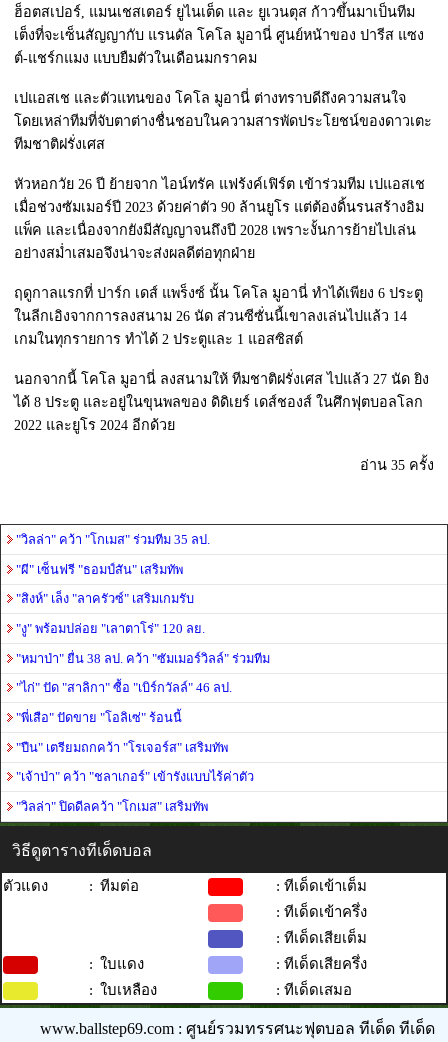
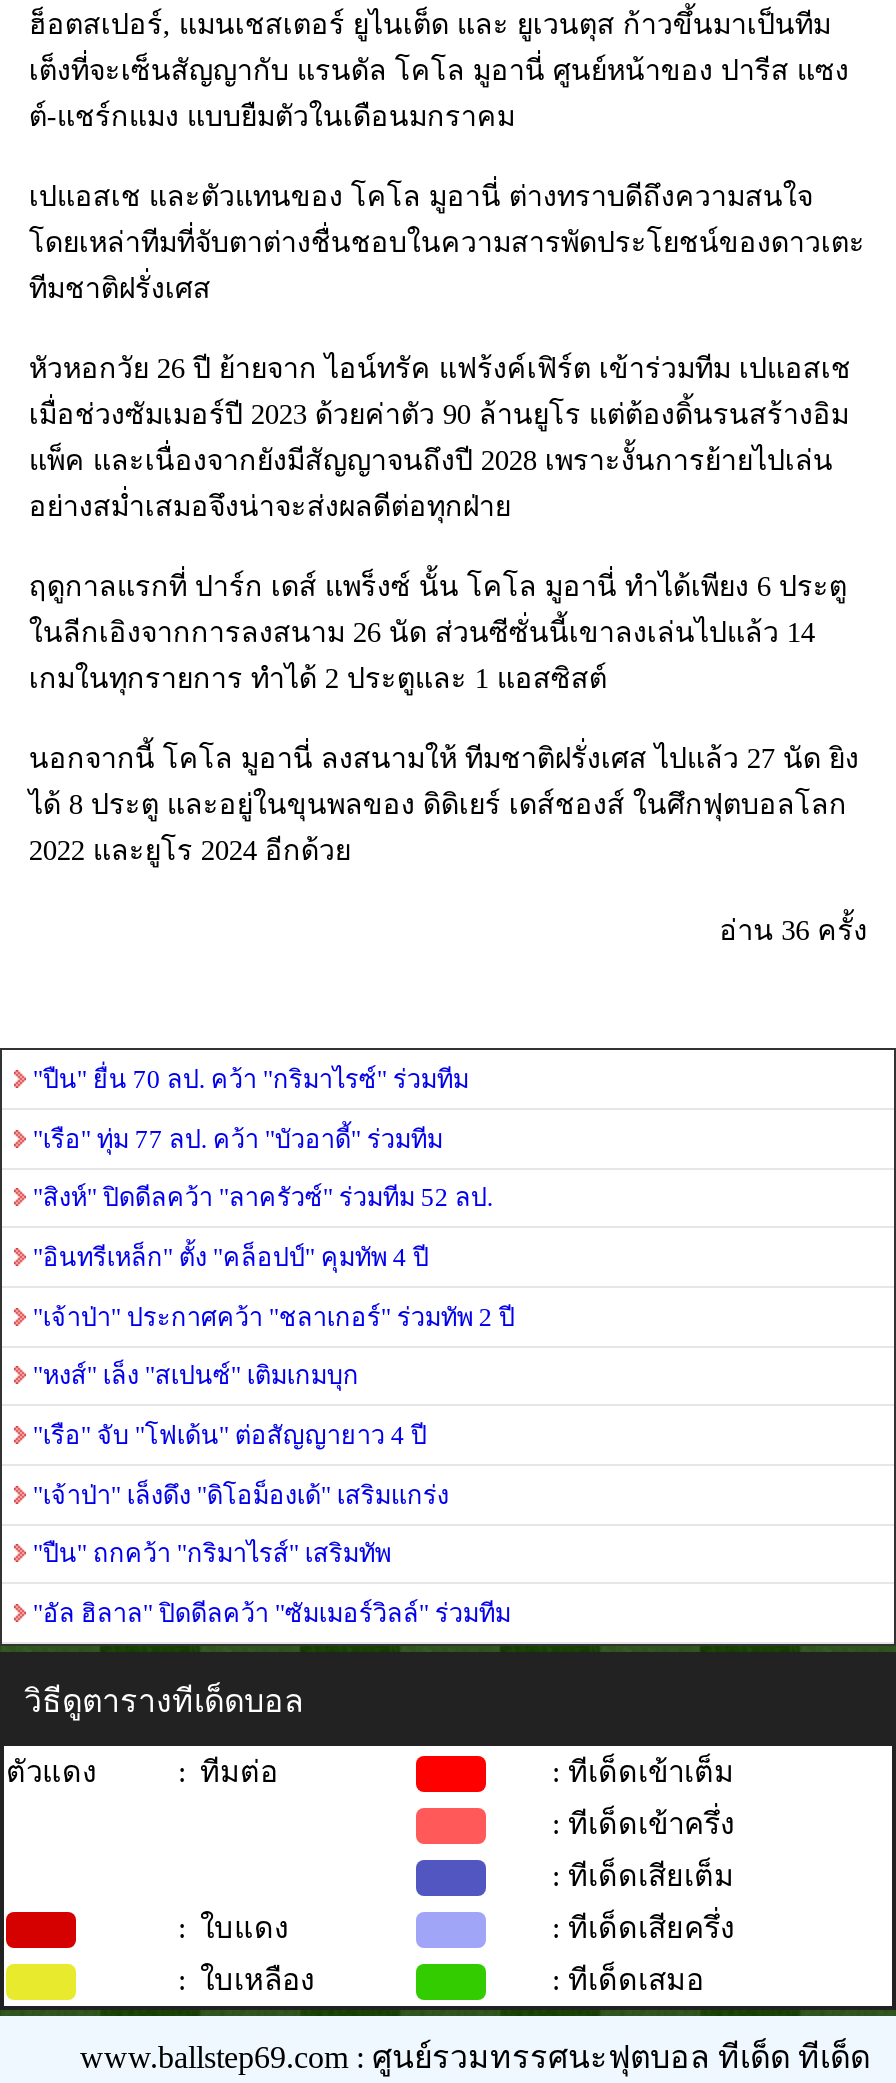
- อ่าน 35 ครั้ง
+ อ่าน 36 ครั้ง

- "วิลล่า" คว้า "โกเมส" ร่วมทีม 35 ลป.
+ "ปืน" ยื่น 70 ลป. คว้า "กริมาไรซ์" ร่วมทีม

- "ผี" เซ็นฟรี "ธอมป์สัน" เสริมทัพ
+ "เรือ" ทุ่ม 77 ลป. คว้า "บัวอาดี้" ร่วมทีม

- "สิงห์" เล็ง "ลาครัวซ์" เสริมเกมรับ
+ "สิงห์" ปิดดีลคว้า "ลาครัวซ์" ร่วมทีม 52 ลป.

- "งู" พร้อมปล่อย "เลาตาโร่" 120 ลย.
+ "อินทรีเหล็ก" ตั้ง "คล็อปป์" คุมทัพ 4 ปี

- "หมาป่า" ยื่น 38 ลป. คว้า "ซัมเมอร์วิลล์" ร่วมทีม
+ "เจ้าป่า" ประกาศคว้า "ชลาเกอร์" ร่วมทัพ 2 ปี

- "ไก่" ปัด "สาลิกา" ซื้อ "เบิร์กวัลล์" 46 ลป.
+ "หงส์" เล็ง "สเปนซ์" เติมเกมบุก

- "พี่เสือ" ปัดขาย "โอลิเซ่" ร้อนนี้
+ "เรือ" จับ "โฟเด้น" ต่อสัญญายาว 4 ปี

- "ปืน" เตรียมถกคว้า "โรเจอร์ส" เสริมทัพ
+ "เจ้าป่า" เล็งดึง "ดิโอม็องเด้" เสริมแกร่ง

- "เจ้าป่า" คว้า "ชลาเกอร์" เข้ารังแบบไร้ค่าตัว
+ "ปืน" ถกคว้า "กริมาไรส์" เสริมทัพ

- "วิลล่า" ปิดดีลคว้า "โกเมส" เสริมทัพ
+ "อัล ฮิลาล" ปิดดีลคว้า "ซัมเมอร์วิลล์" ร่วมทีม
